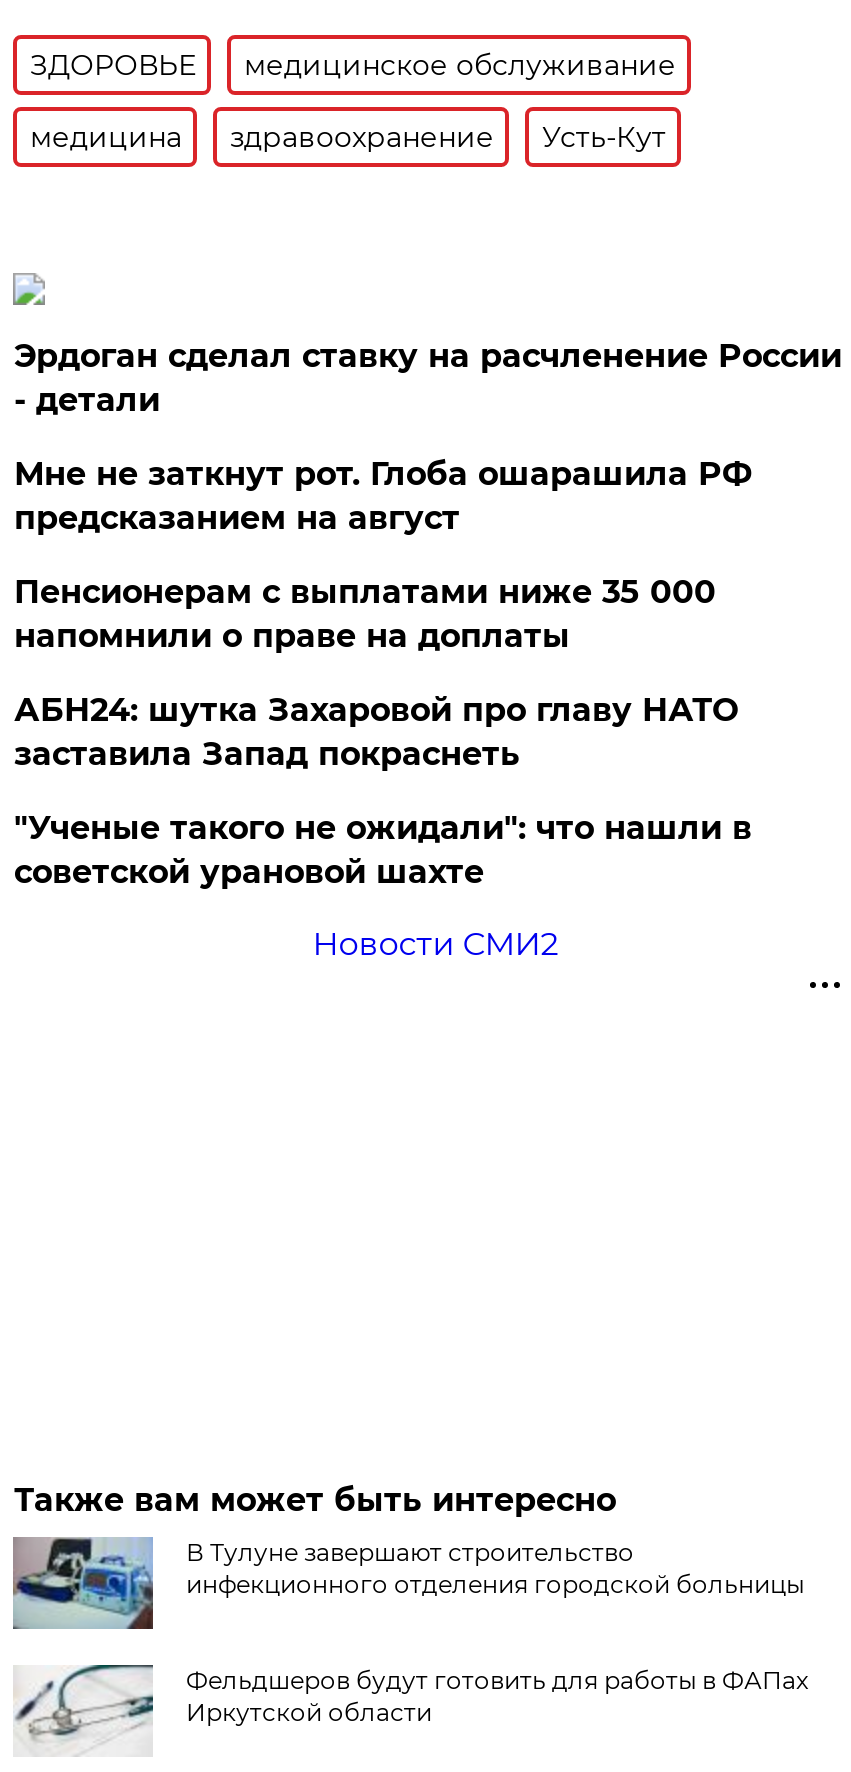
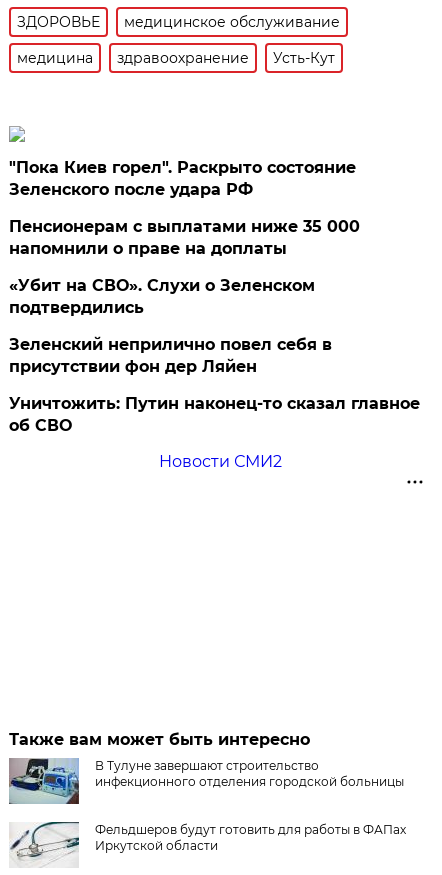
- Эрдоган сделал ставку на расчленение России
- - детали
- Мне не заткнут рот. Глоба ошарашила РФ
- предсказанием на август
+ "Пока Киев горел". Раскрыто состояние
+ Зеленского после удара РФ

moved up: Пенсионерам с выплатами ниже 35 000 | напомнили о праве на доплаты

- АБН24: шутка Захаровой про главу НАТО
- заставила Запад покраснеть
- "Ученые такого не ожидали": что нашли в
- советской урановой шахте
+ «Убит на СВО». Слухи о Зеленском
+ подтвердились
+ Зеленский неприлично повел cебя в
+ присутствии фон дер Ляйен
+ Уничтожить: Путин наконец-то сказал главное
+ об СВО
